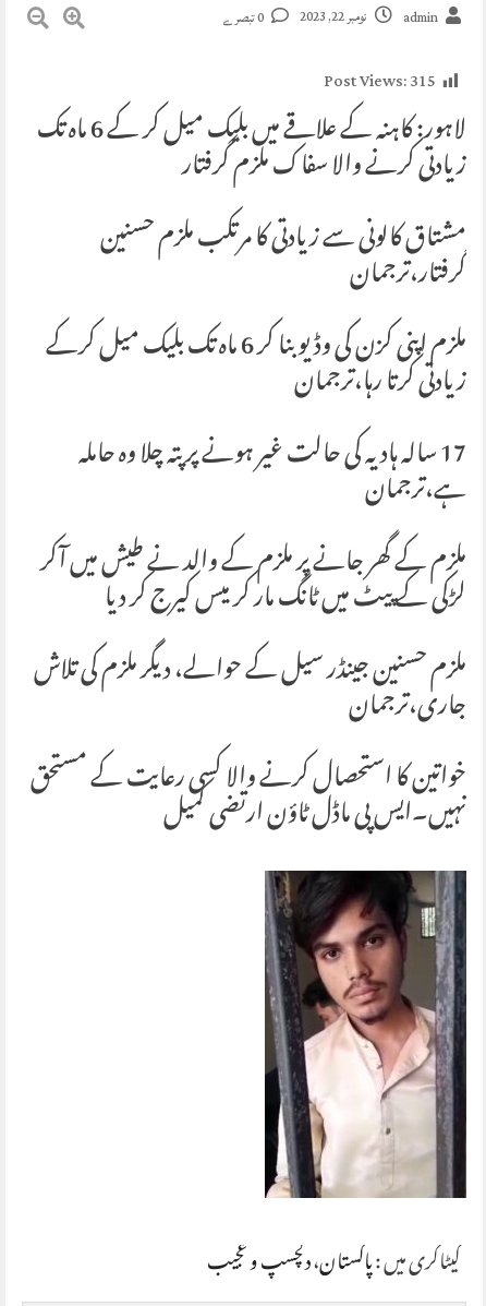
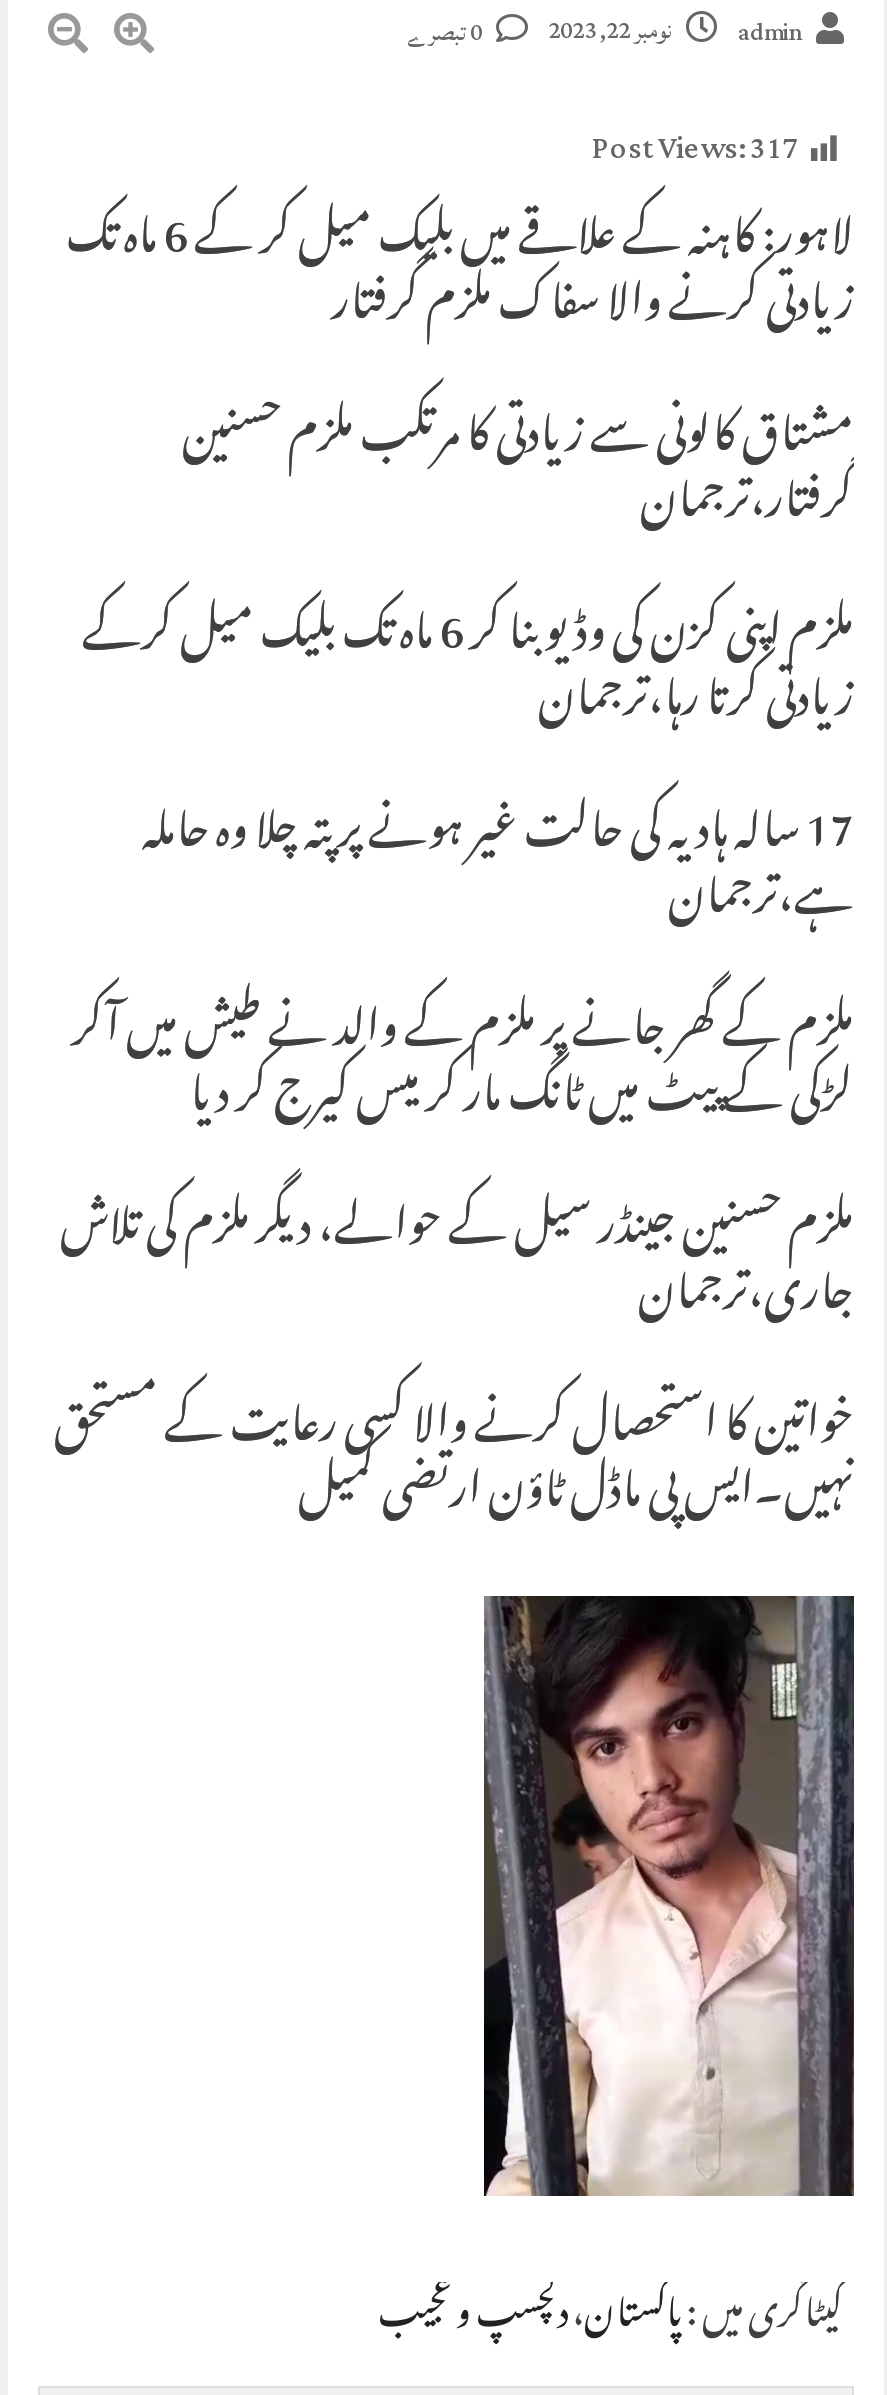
- Post Views: 315
+ Post Views: 317
